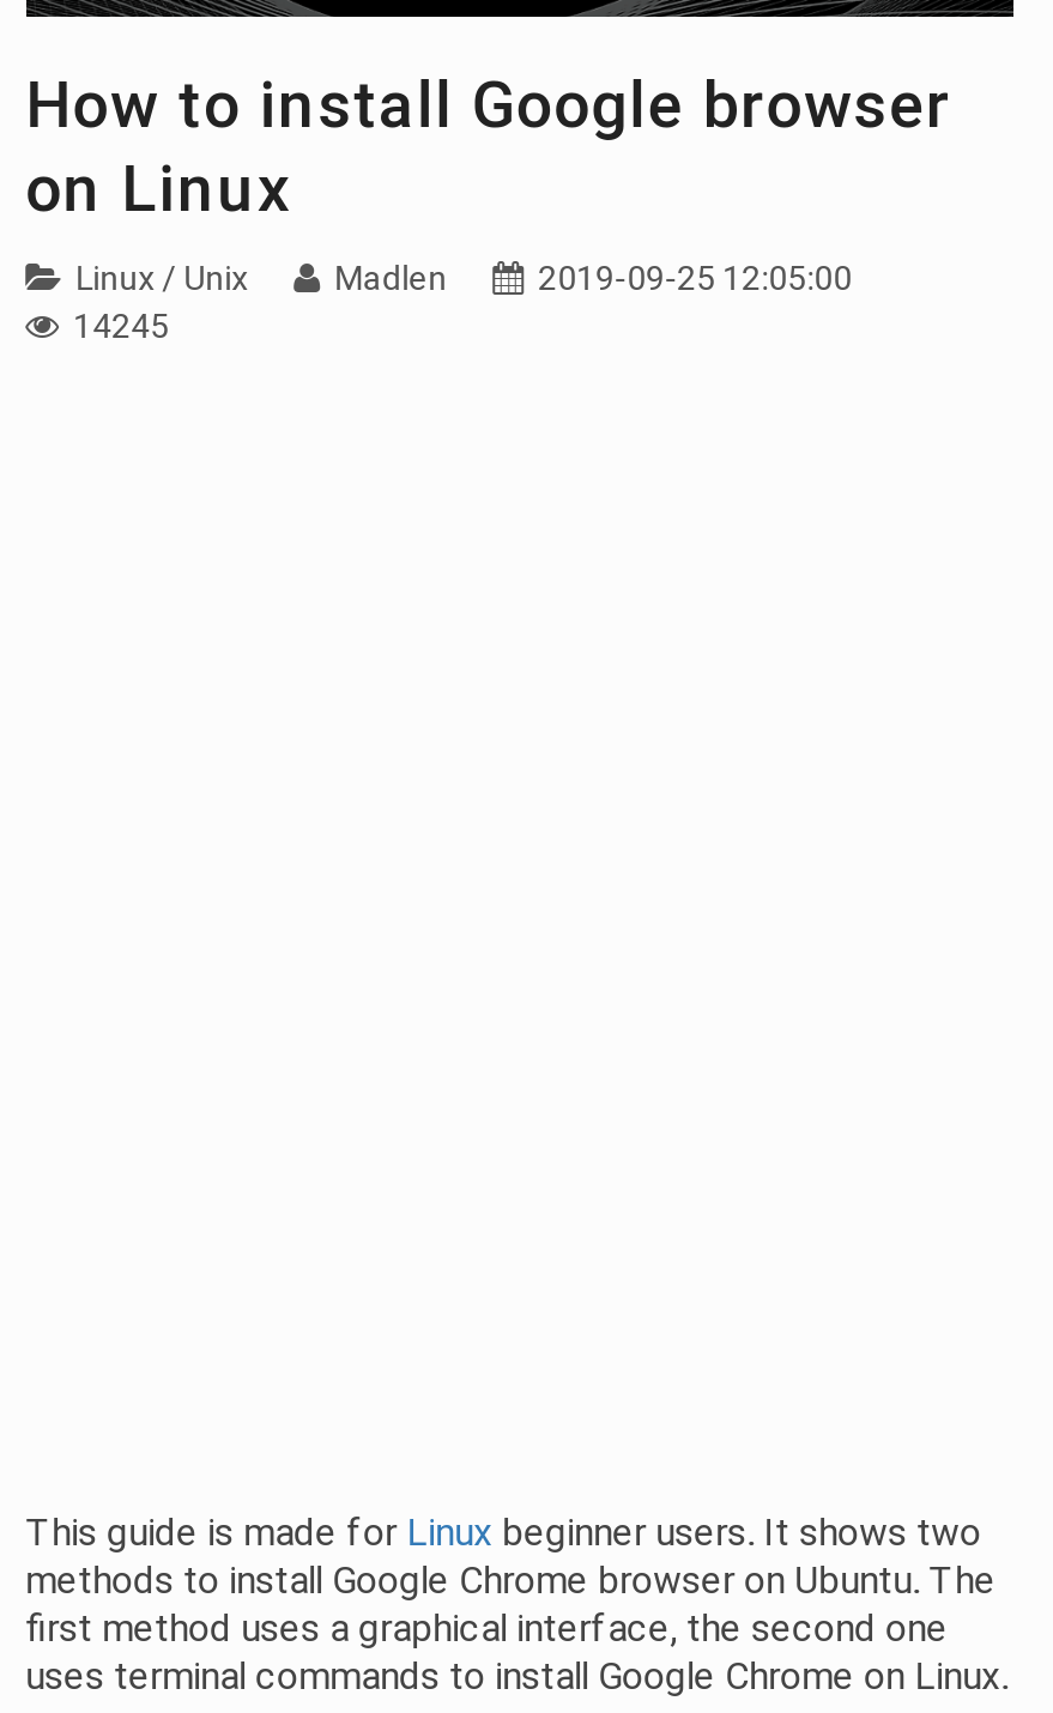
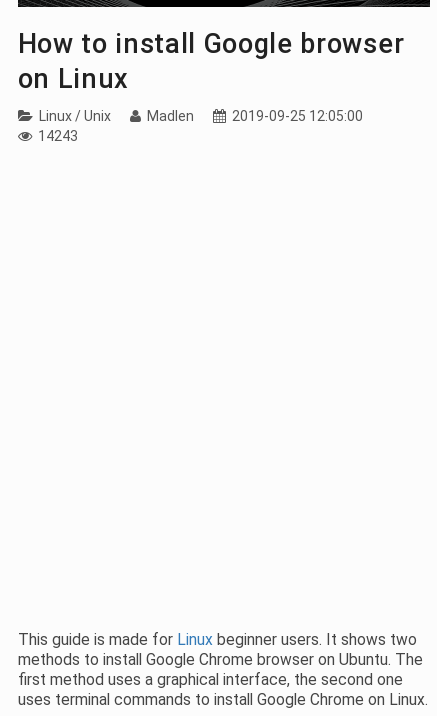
- 14245
+ 14243
